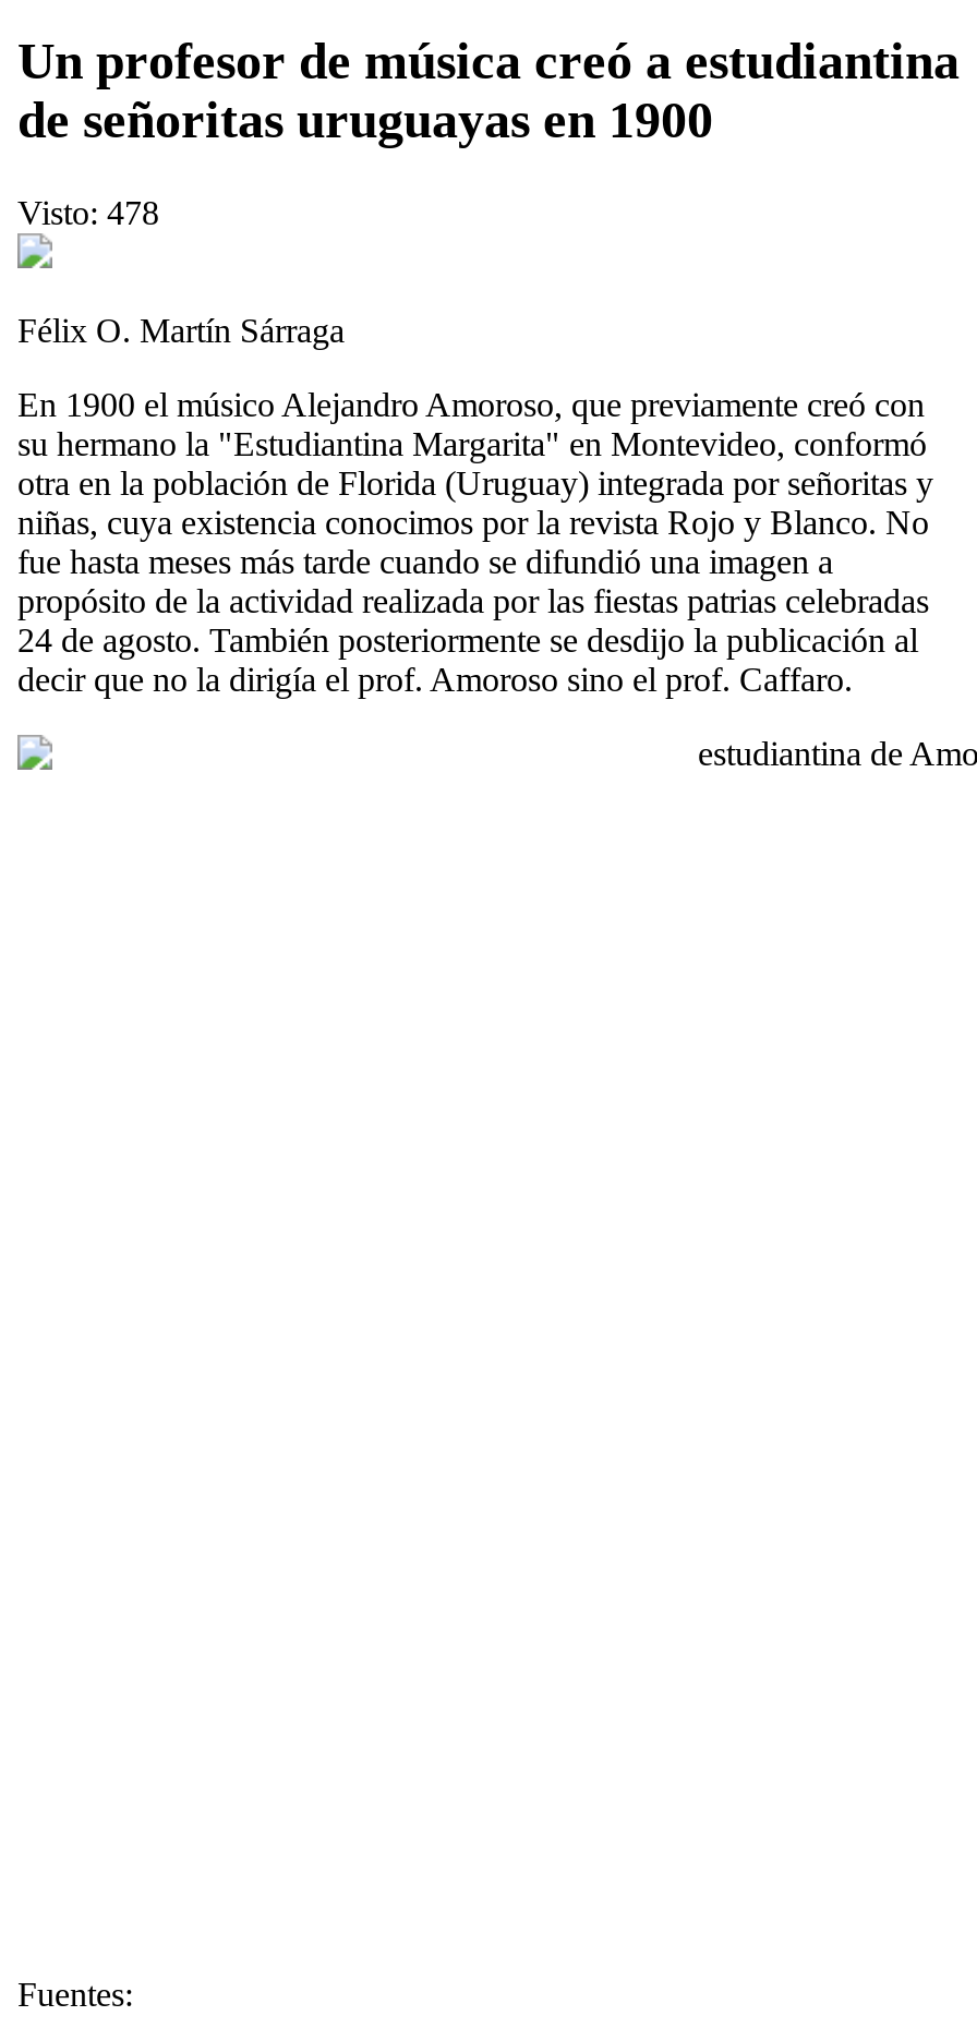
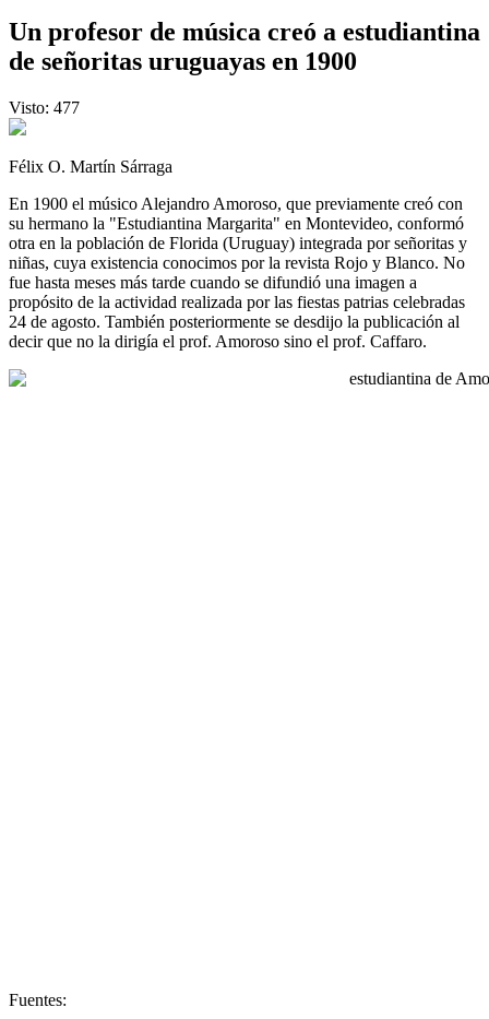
- Visto: 478
+ Visto: 477
